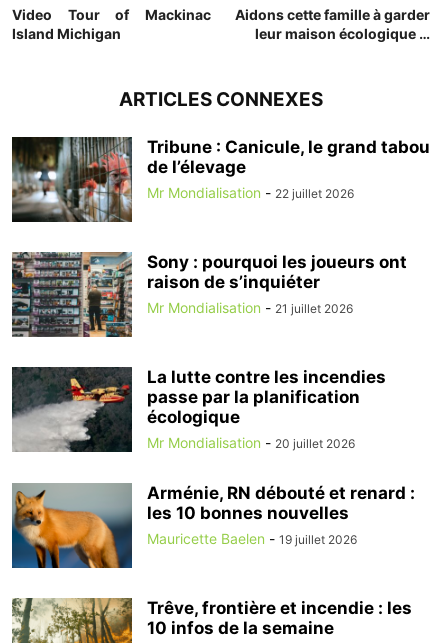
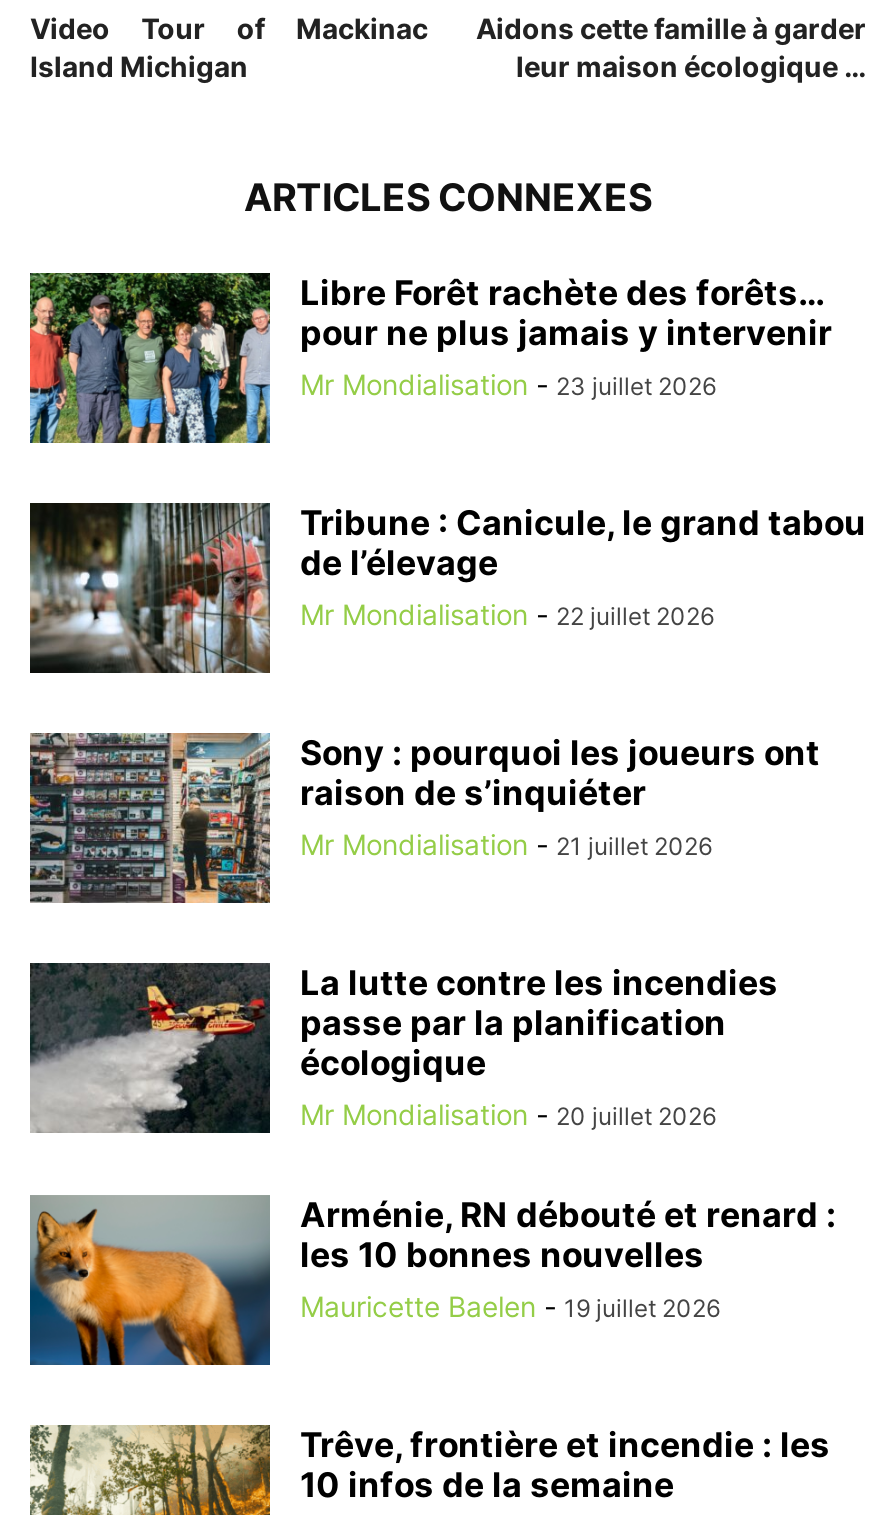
+ [image]
+ Libre Forêt rachète des forêts…
+ pour ne plus jamais y intervenir
+ Mr Mondialisation - 23 juillet 2026
